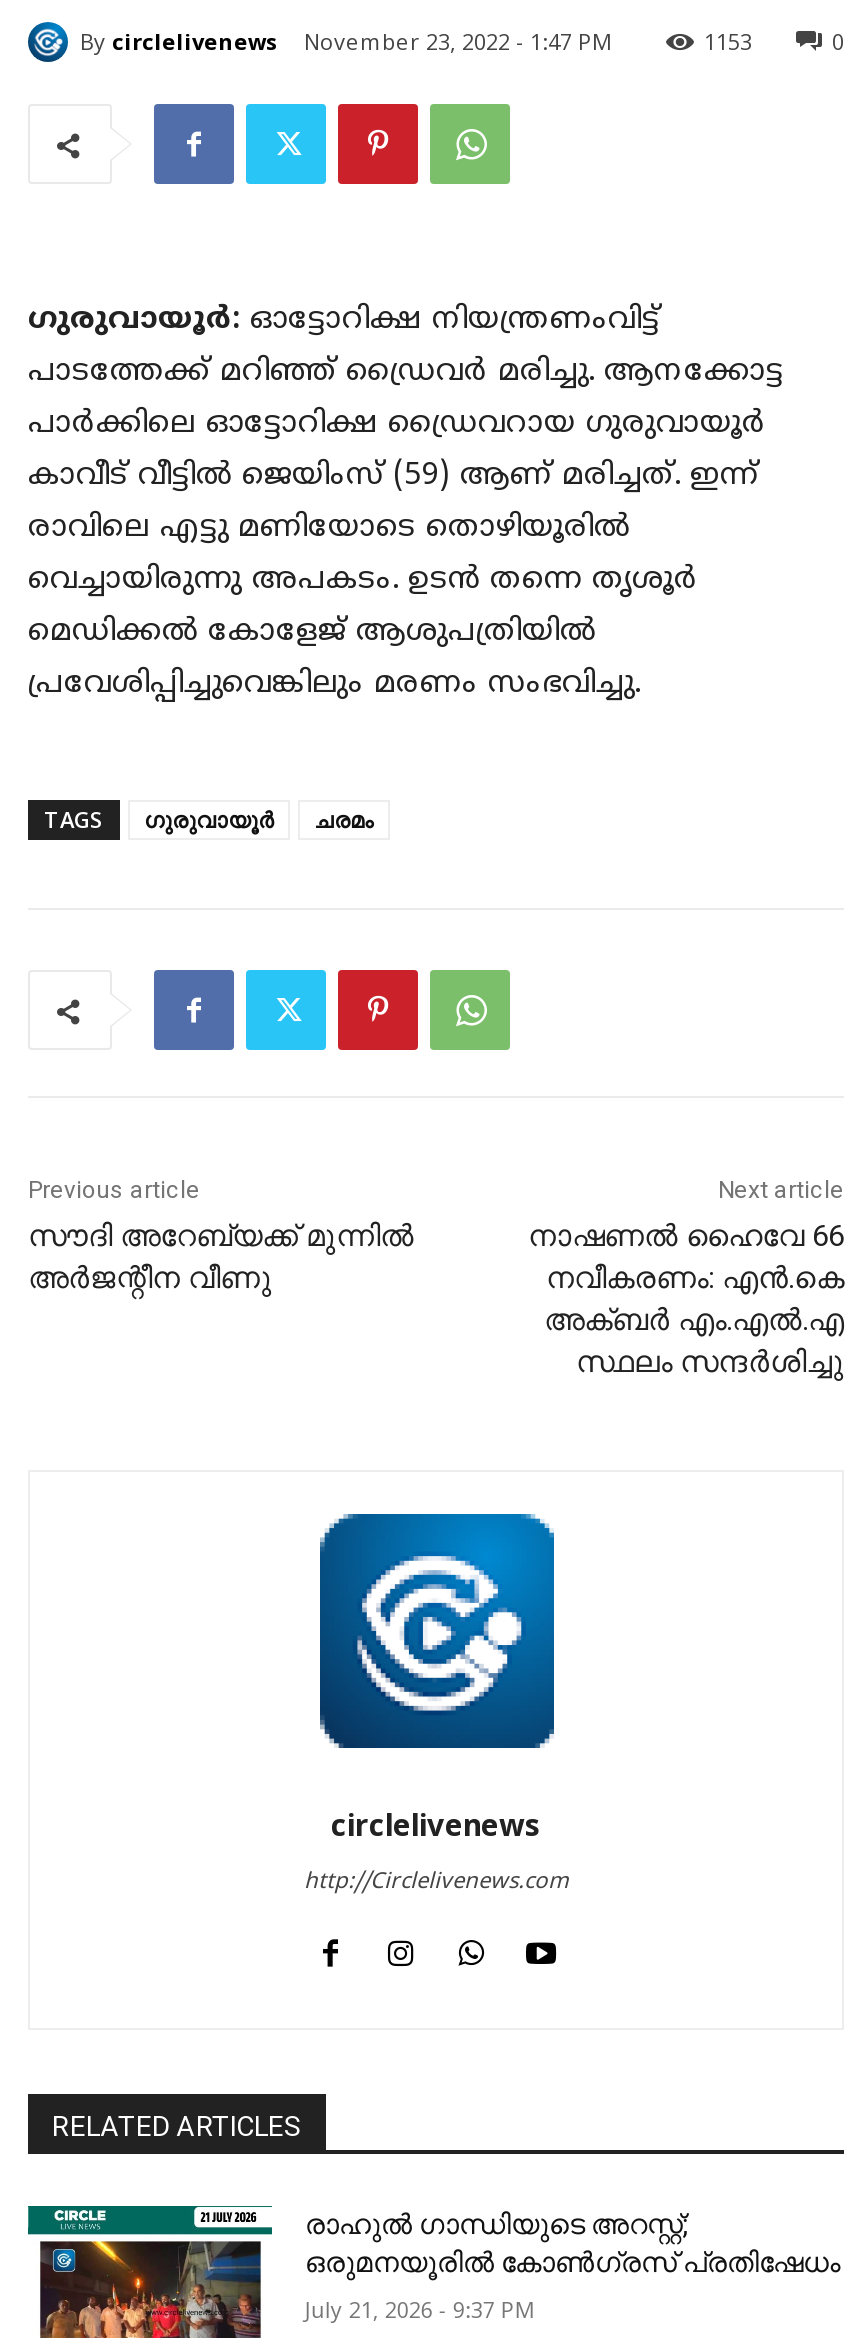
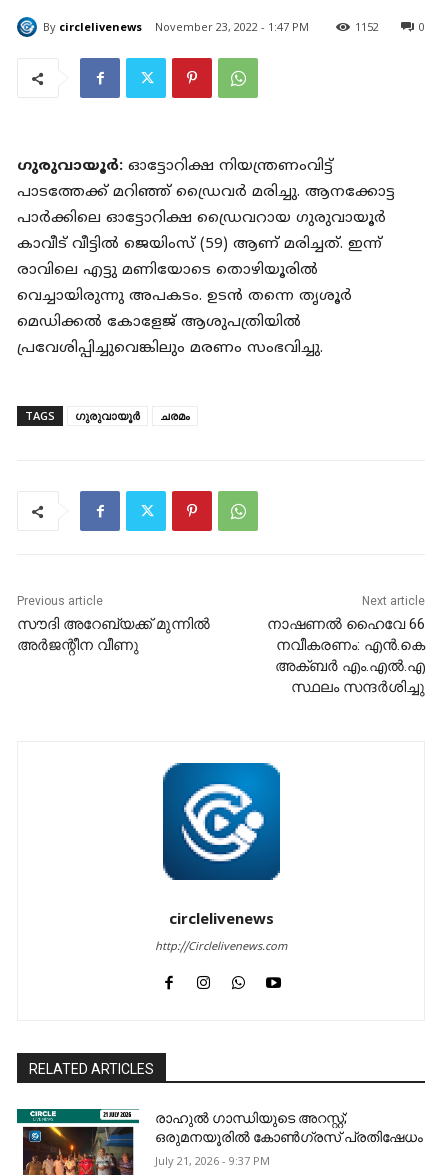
- 1153
+ 1152
